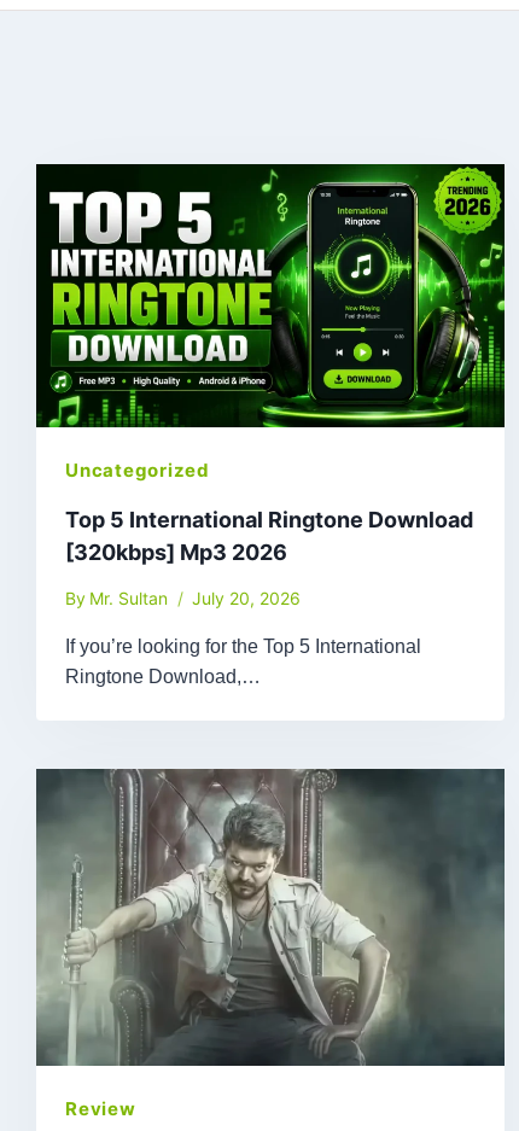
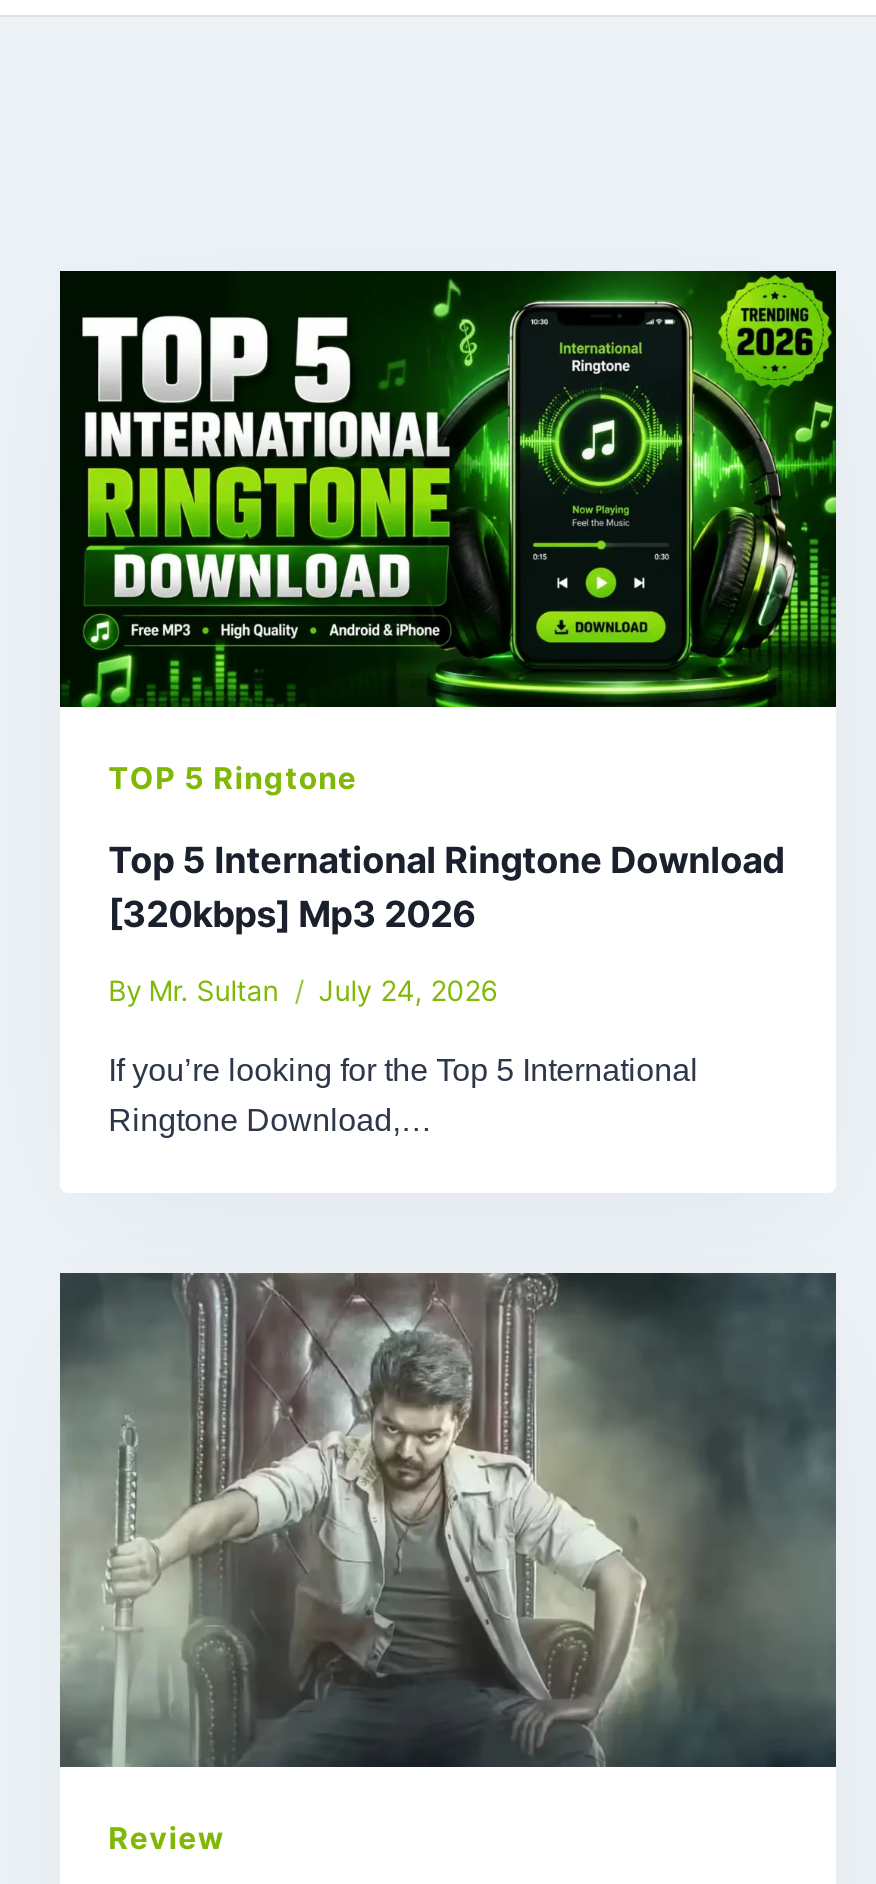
- Uncategorized
+ TOP 5 Ringtone

- By Mr. Sultan July 20, 2026
+ By Mr. Sultan July 24, 2026
